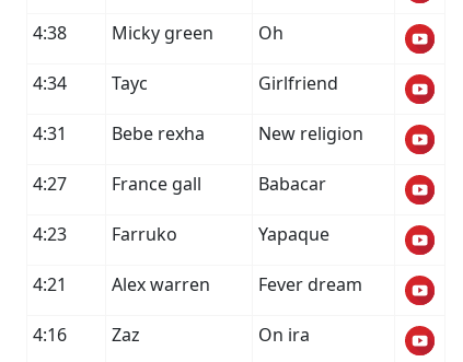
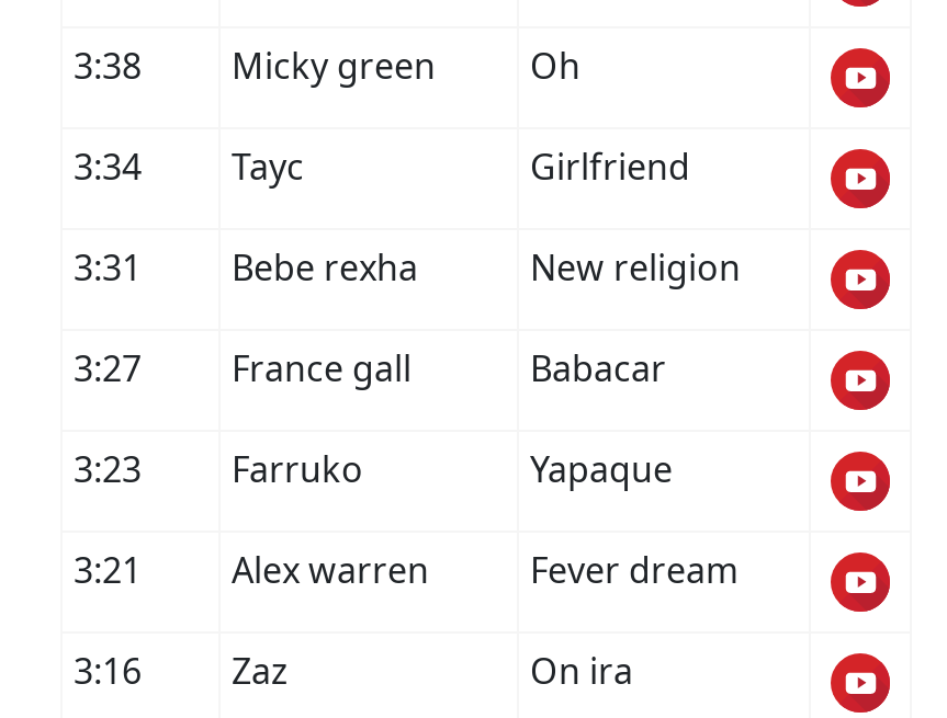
- 4:38 Micky green Oh
+ 3:38 Micky green Oh

- 4:34 Tayc
+ 3:34 Tayc

- 4:31 Bebe rexha
+ 3:31 Bebe rexha

- 4:27 France gall
+ 3:27 France gall

- 4:23 Farruko
+ 3:23 Farruko

- 4:21
+ 3:21

- 4:16 Zaz
+ 3:16 Zaz
